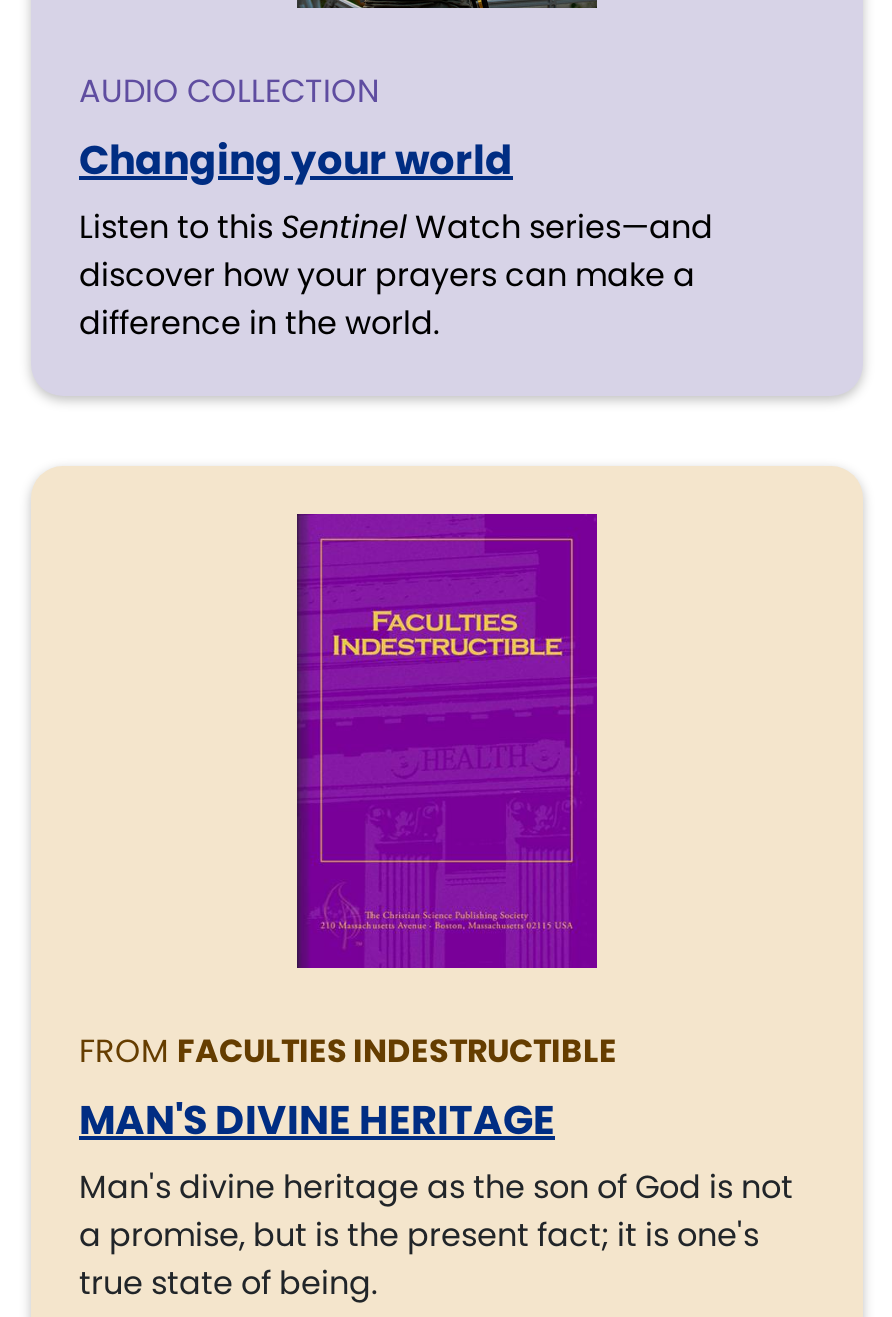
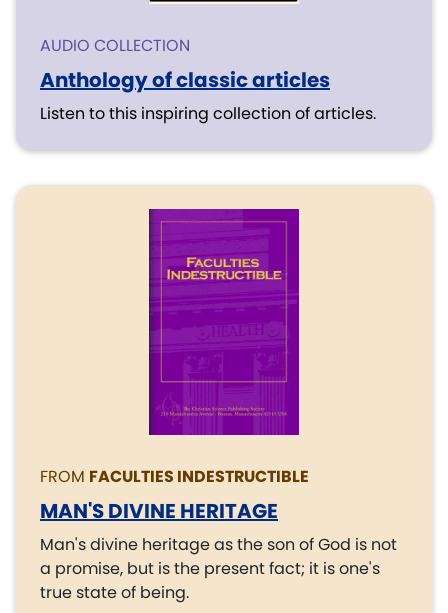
- Changing your world
- Listen to this Sentinel Watch series—and
- discover how your prayers can make a
- difference in the world.
+ Anthology of classic articles
+ Listen to this inspiring collection of articles.
